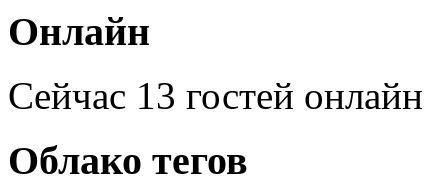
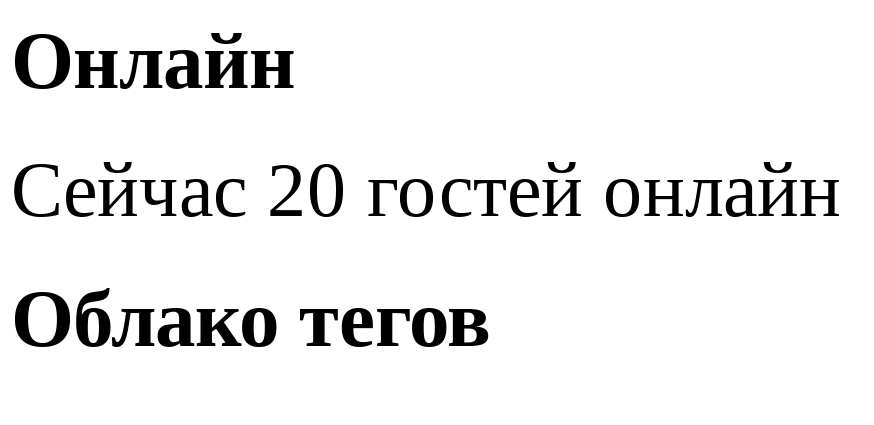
- Сейчас 13 гостей онлайн
+ Сейчас 20 гостей онлайн
